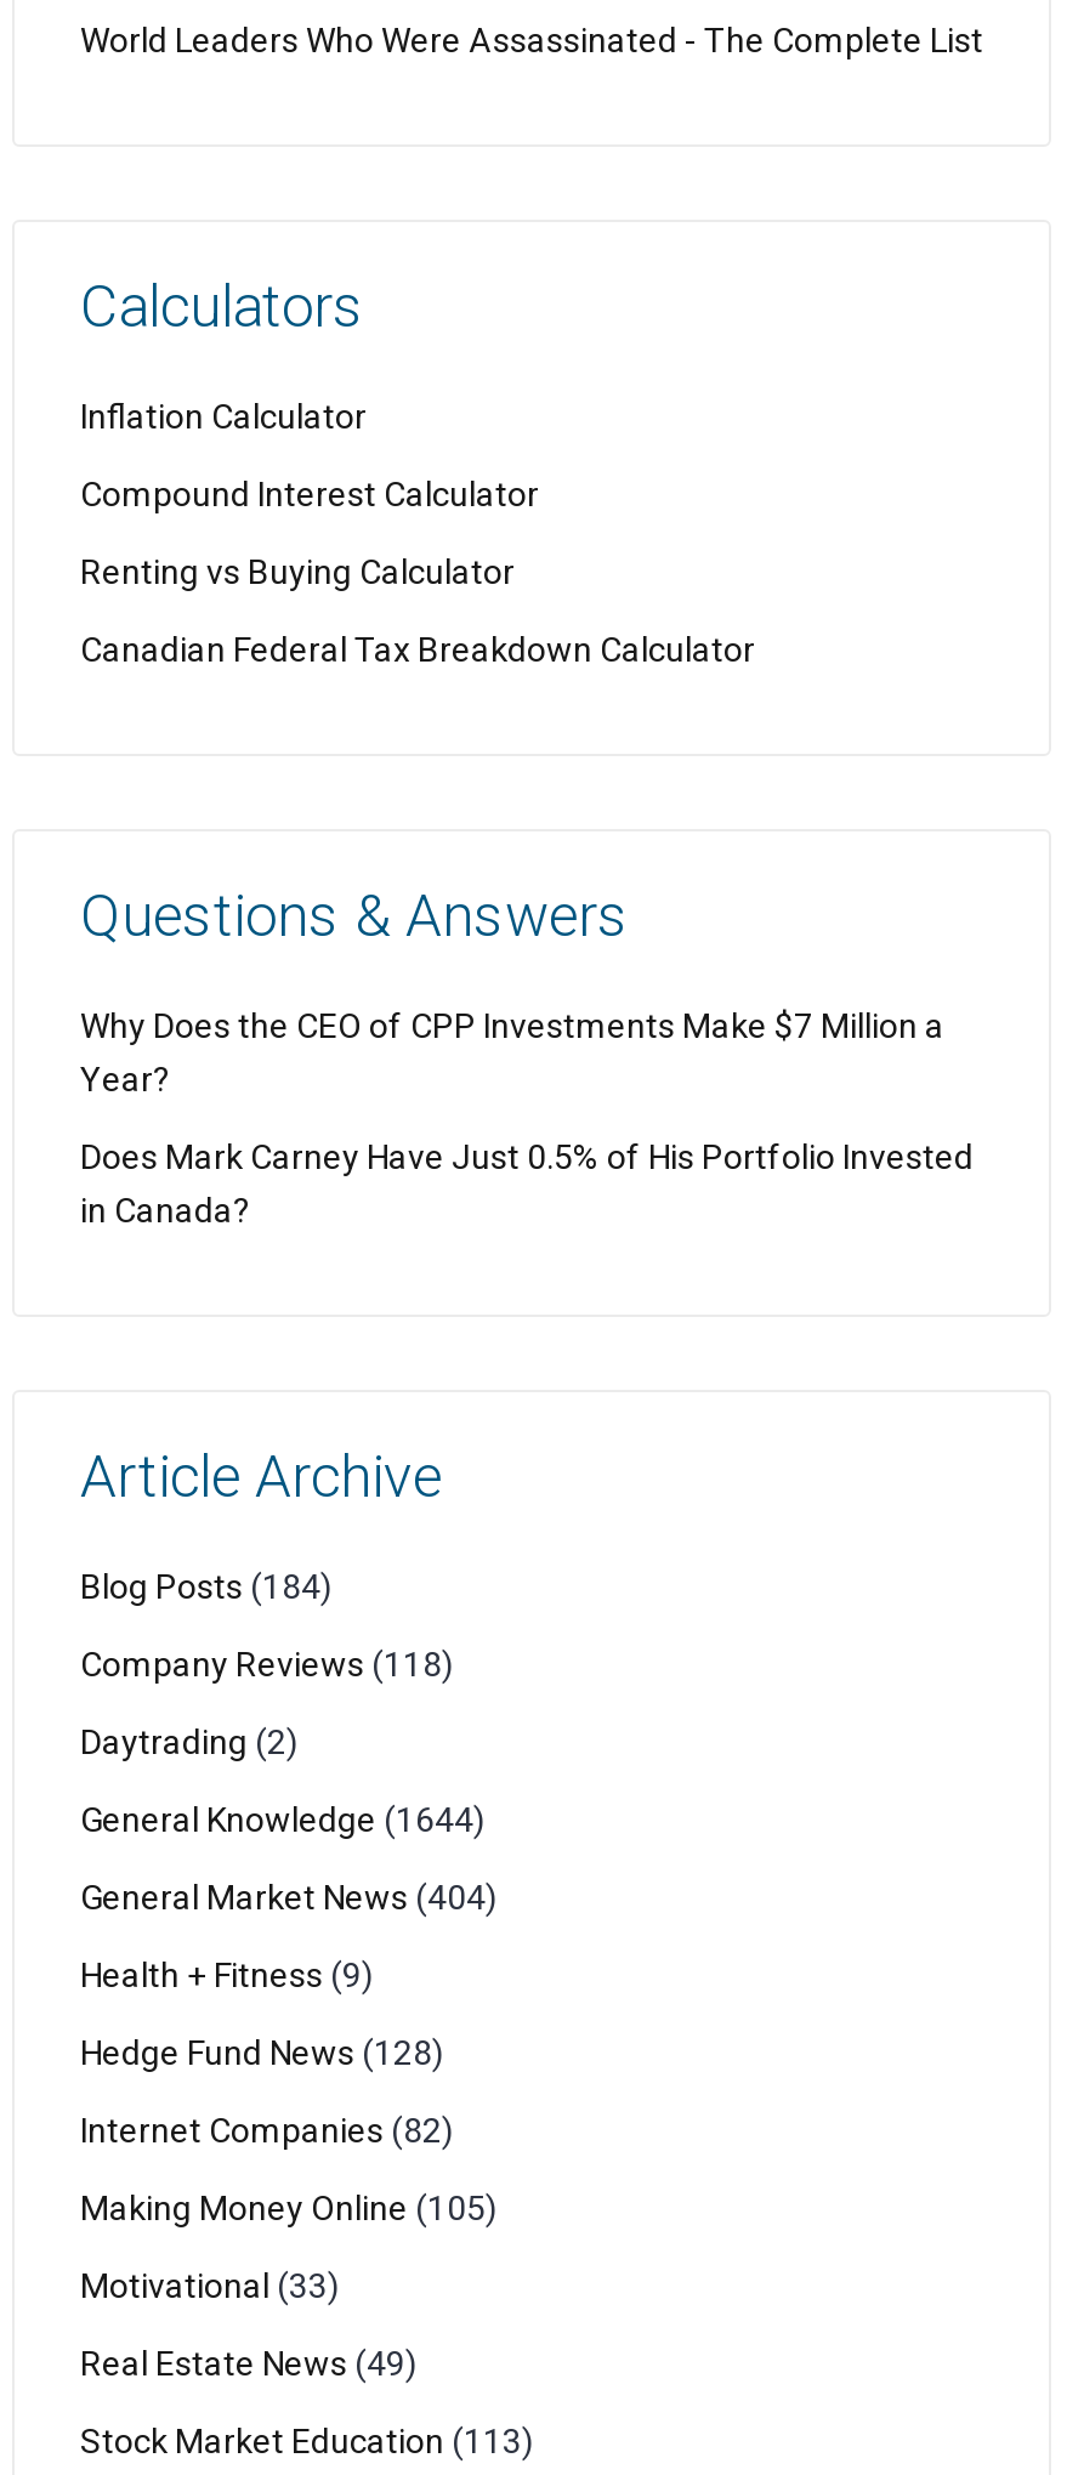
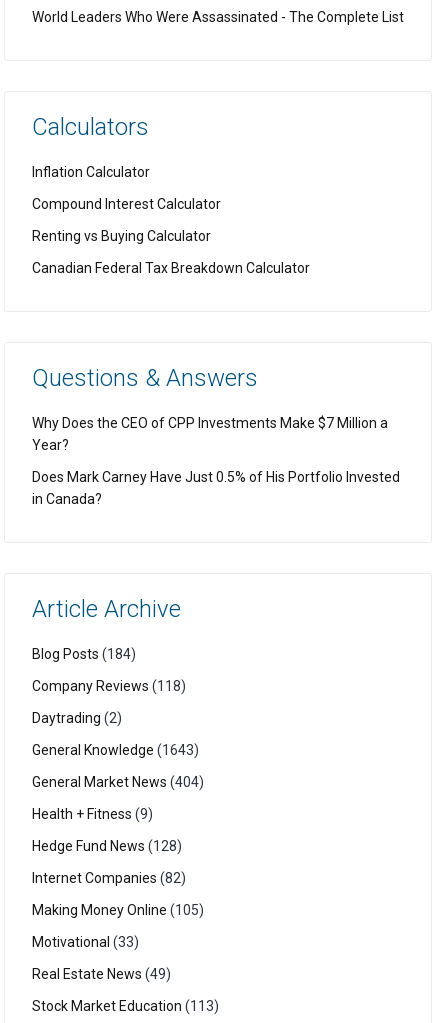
- General Knowledge (1644)
+ General Knowledge (1643)
